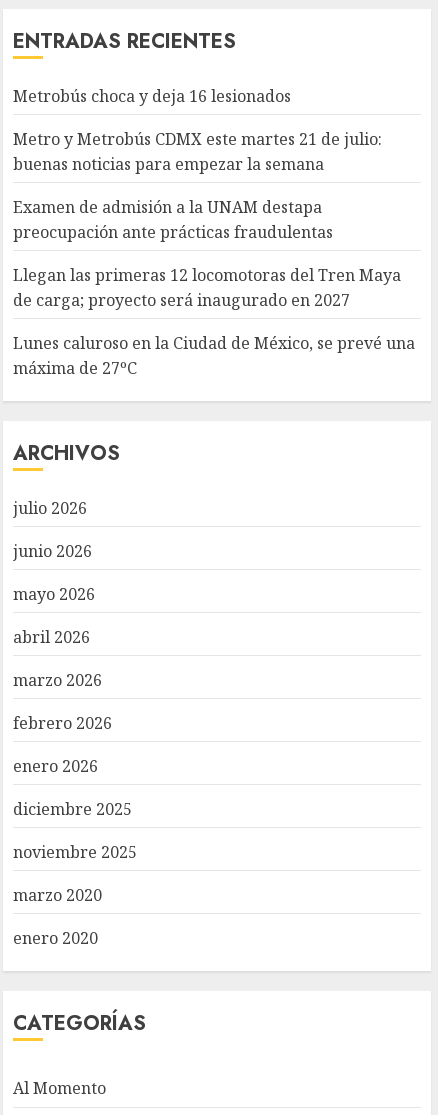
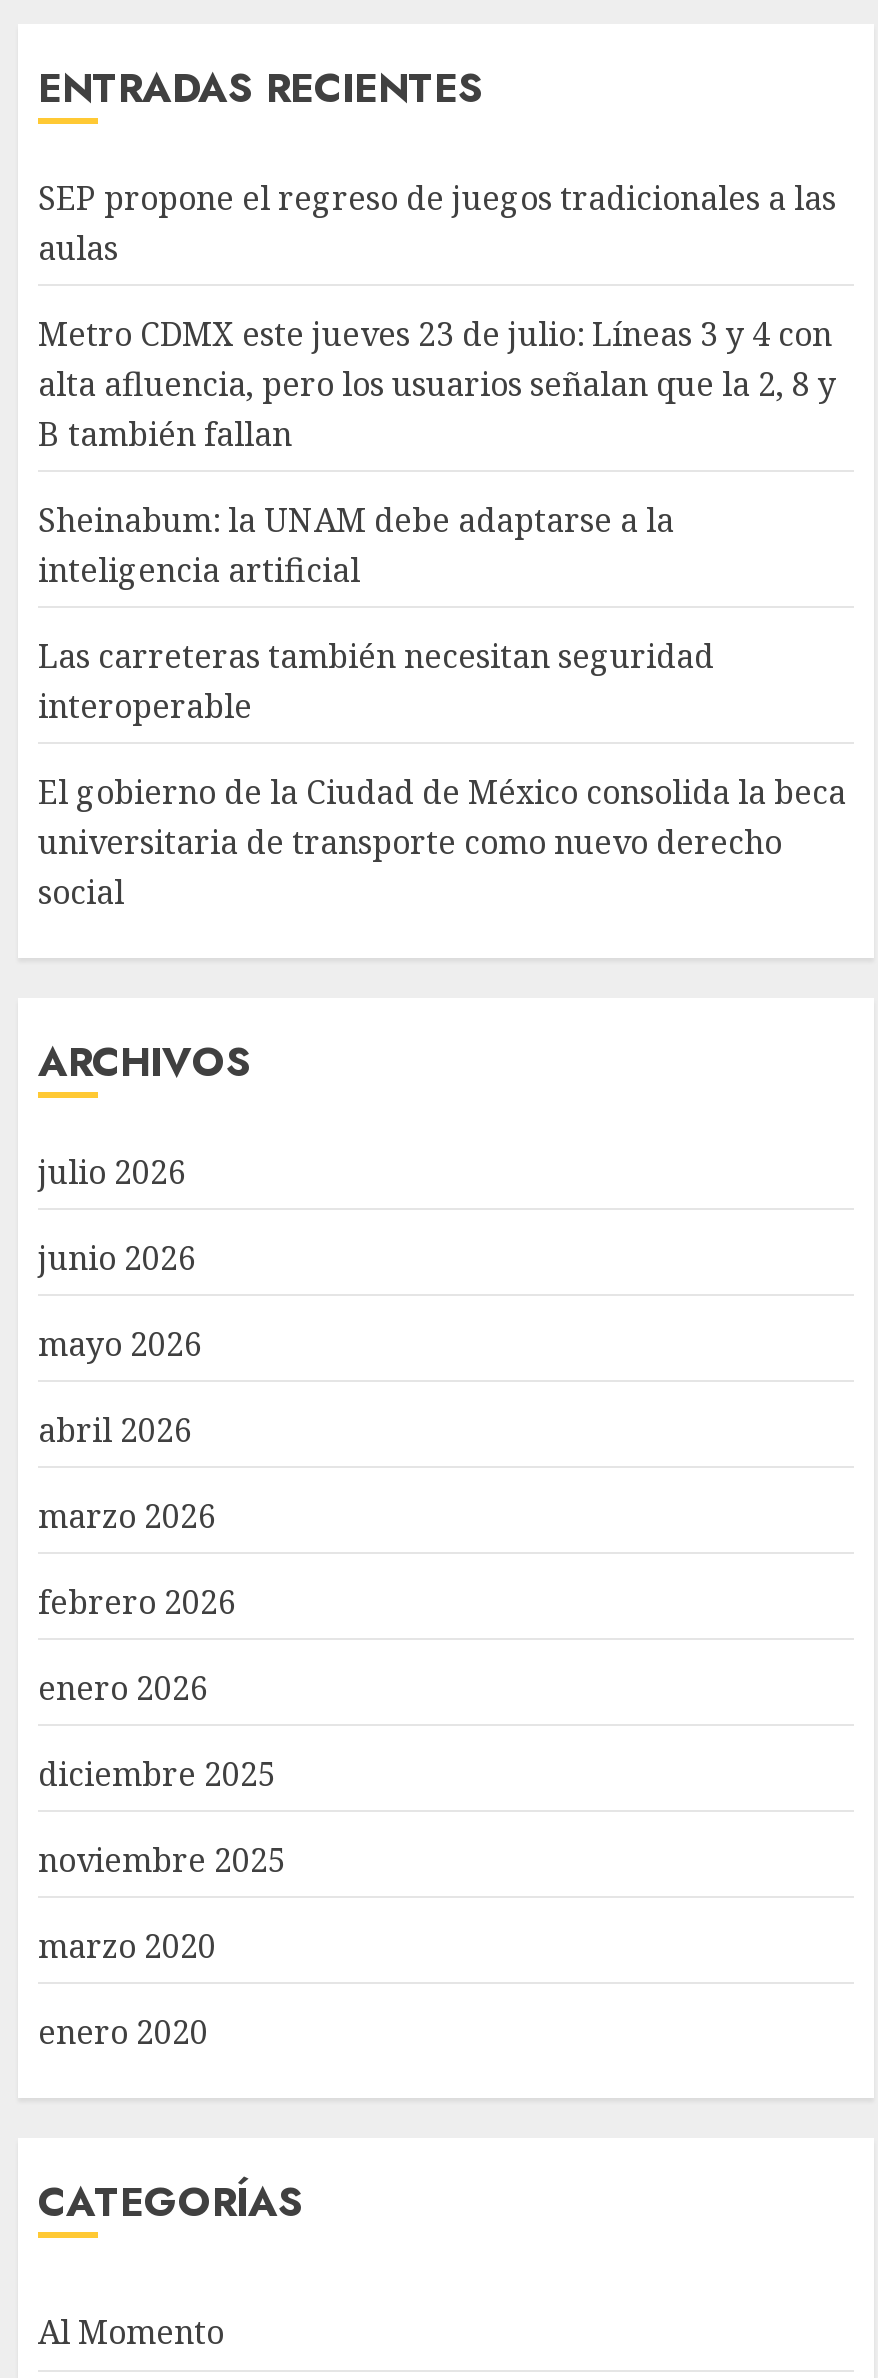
- Metrobús choca y deja 16 lesionados
+ SEP propone el regreso de juegos tradicionales a las
+ aulas

- Metro y Metrobús CDMX este martes 21 de julio:
- buenas noticias para empezar la semana
+ Metro CDMX este jueves 23 de julio: Líneas 3 y 4 con
+ alta afluencia, pero los usuarios señalan que la 2, 8 y
+ B también fallan

- Examen de admisión a la UNAM destapa
- preocupación ante prácticas fraudulentas
+ Sheinabum: la UNAM debe adaptarse a la
+ inteligencia artificial

- Llegan las primeras 12 locomotoras del Tren Maya
- de carga; proyecto será inaugurado en 2027
+ Las carreteras también necesitan seguridad
+ interoperable

- Lunes caluroso en la Ciudad de México, se prevé una
- máxima de 27ºC
+ El gobierno de la Ciudad de México consolida la beca
+ universitaria de transporte como nuevo derecho
+ social
